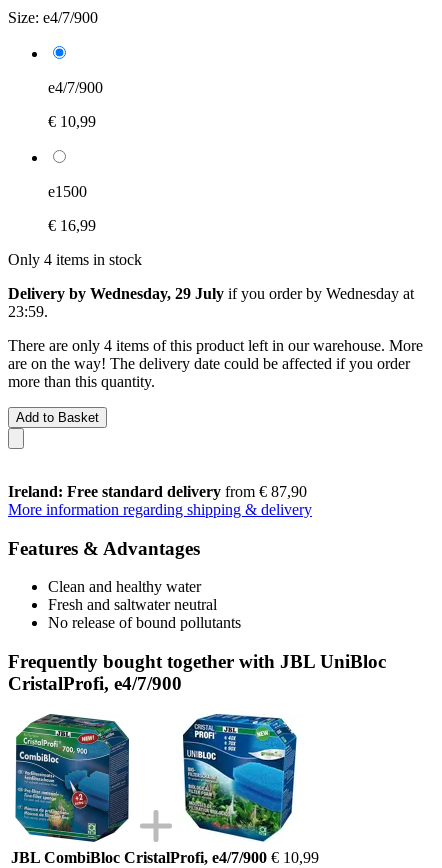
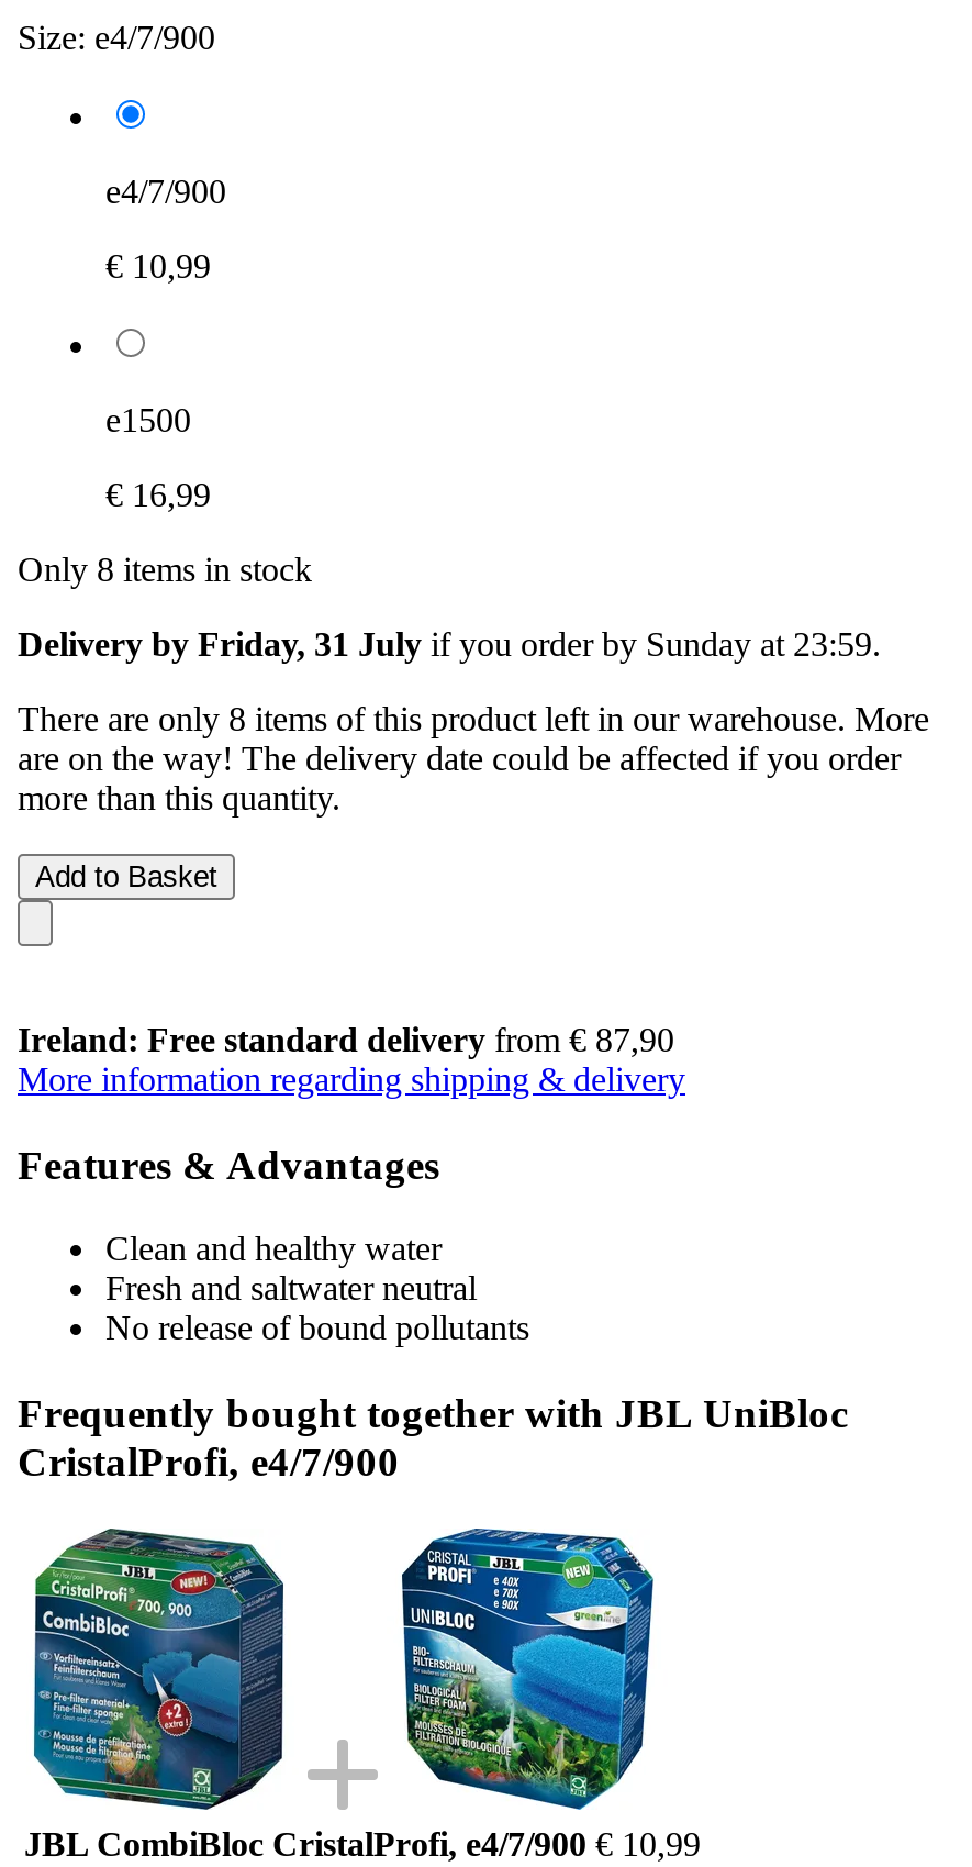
- Only 4 items in stock
+ Only 8 items in stock

- Delivery by Wednesday, 29 July if you order by Wednesday at
- 23:59.
+ Delivery by Friday, 31 July if you order by Sunday at 23:59.

- There are only 4 items of this product left in our warehouse. More
+ There are only 8 items of this product left in our warehouse. More
